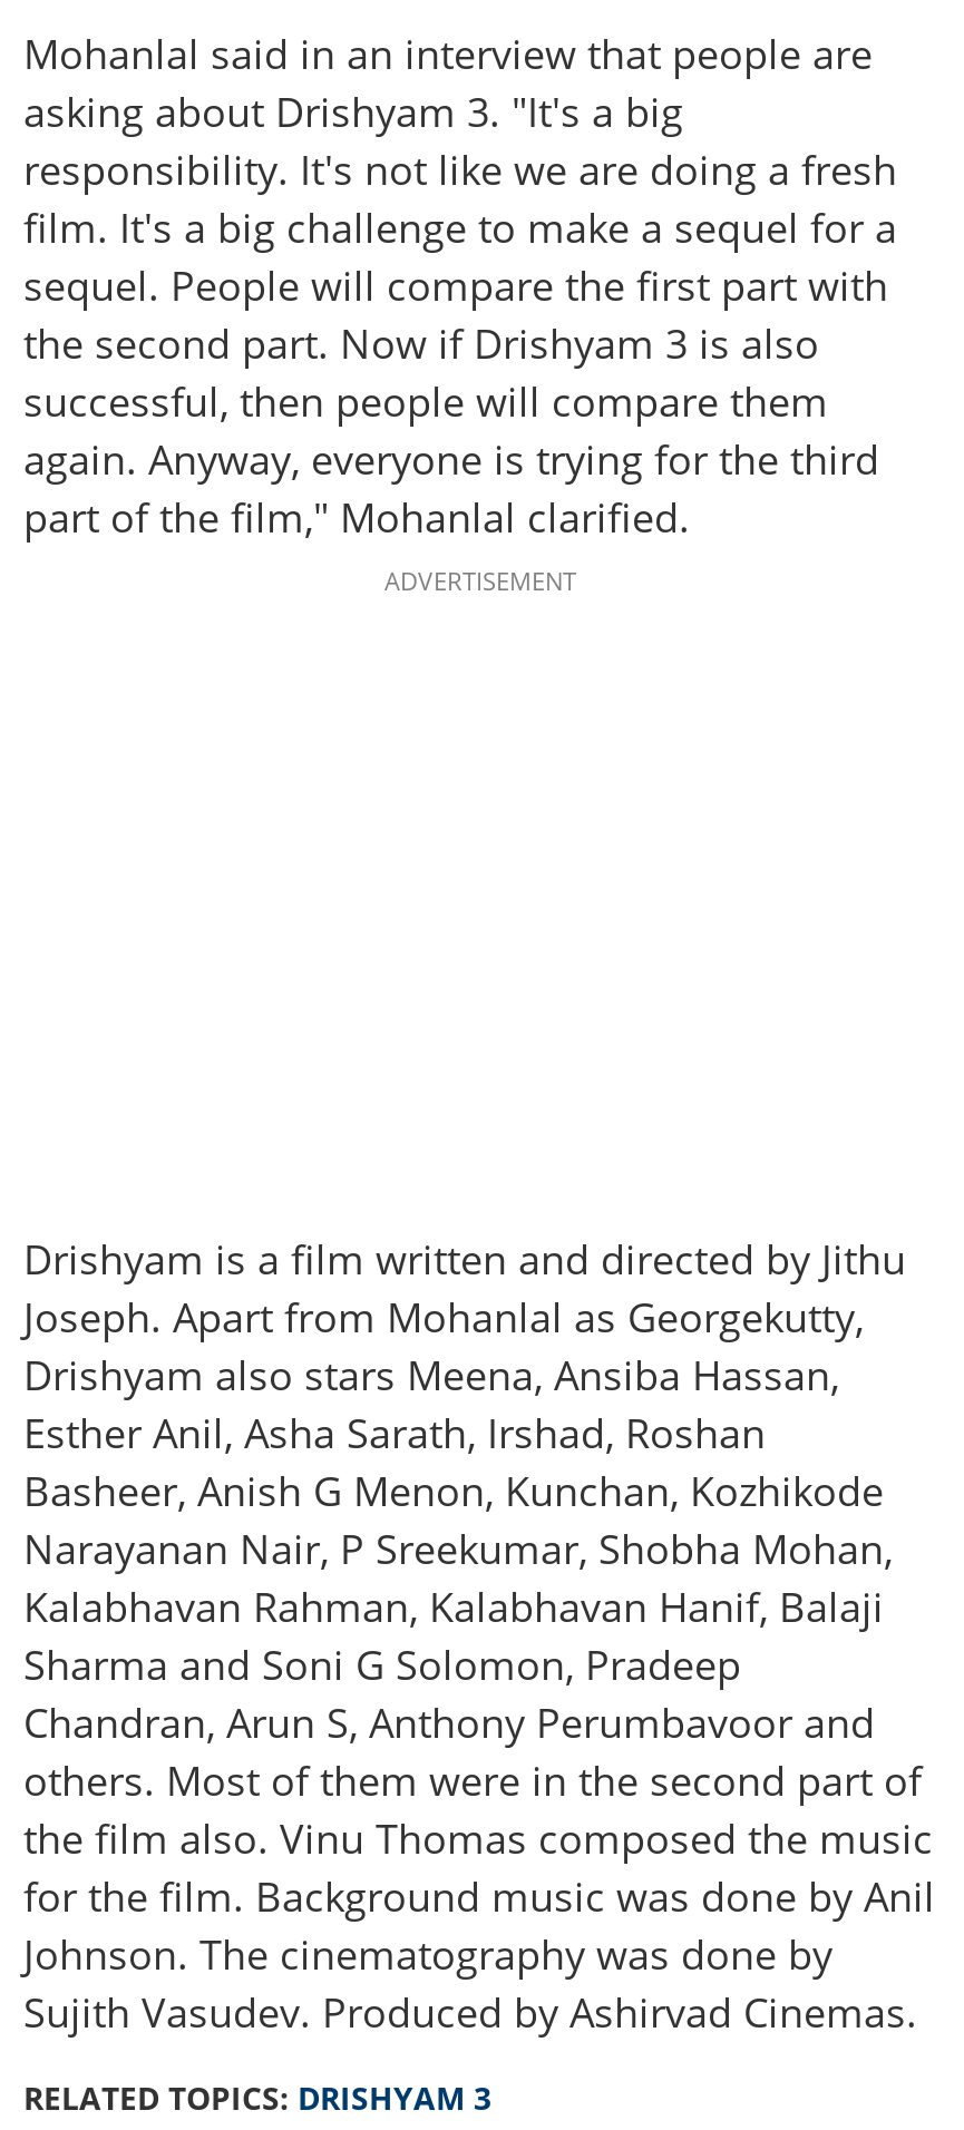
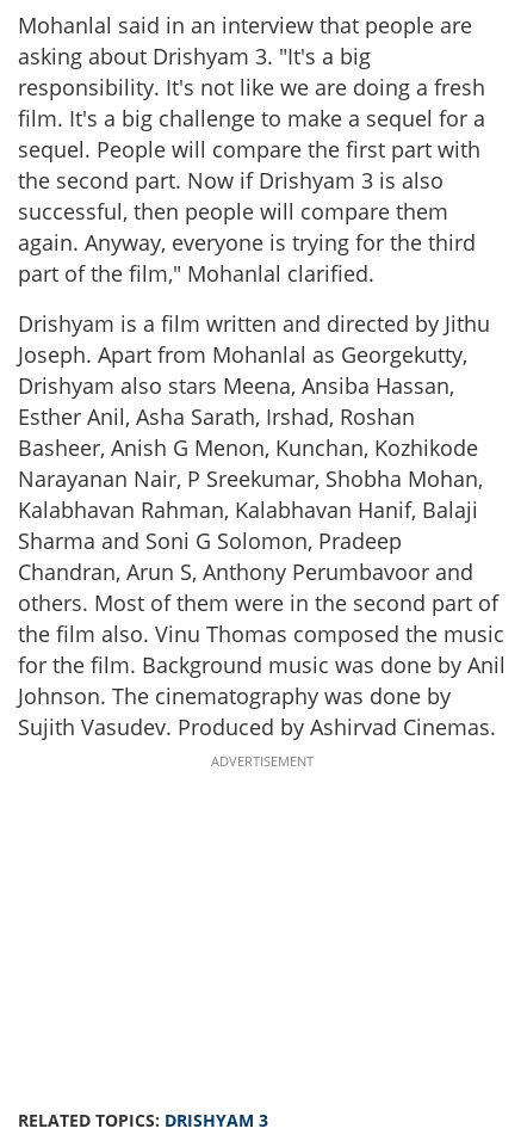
moved down: ADVERTISEMENT

moved up: Drishyam is a film written and directed by Jithu | Joseph. Apart from Mohanlal as Georgekutty, | Drishyam also stars Meena, Ansiba Hassan, | ... | Johnson. The cinematography was done by | Sujith Vasudev. Produced by Ashirvad Cinemas.
